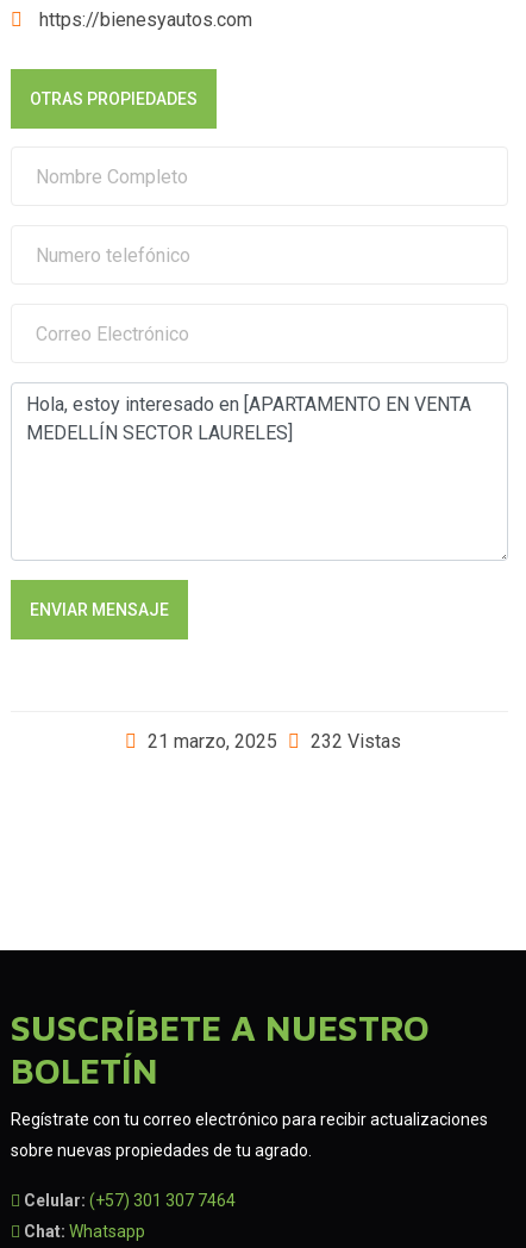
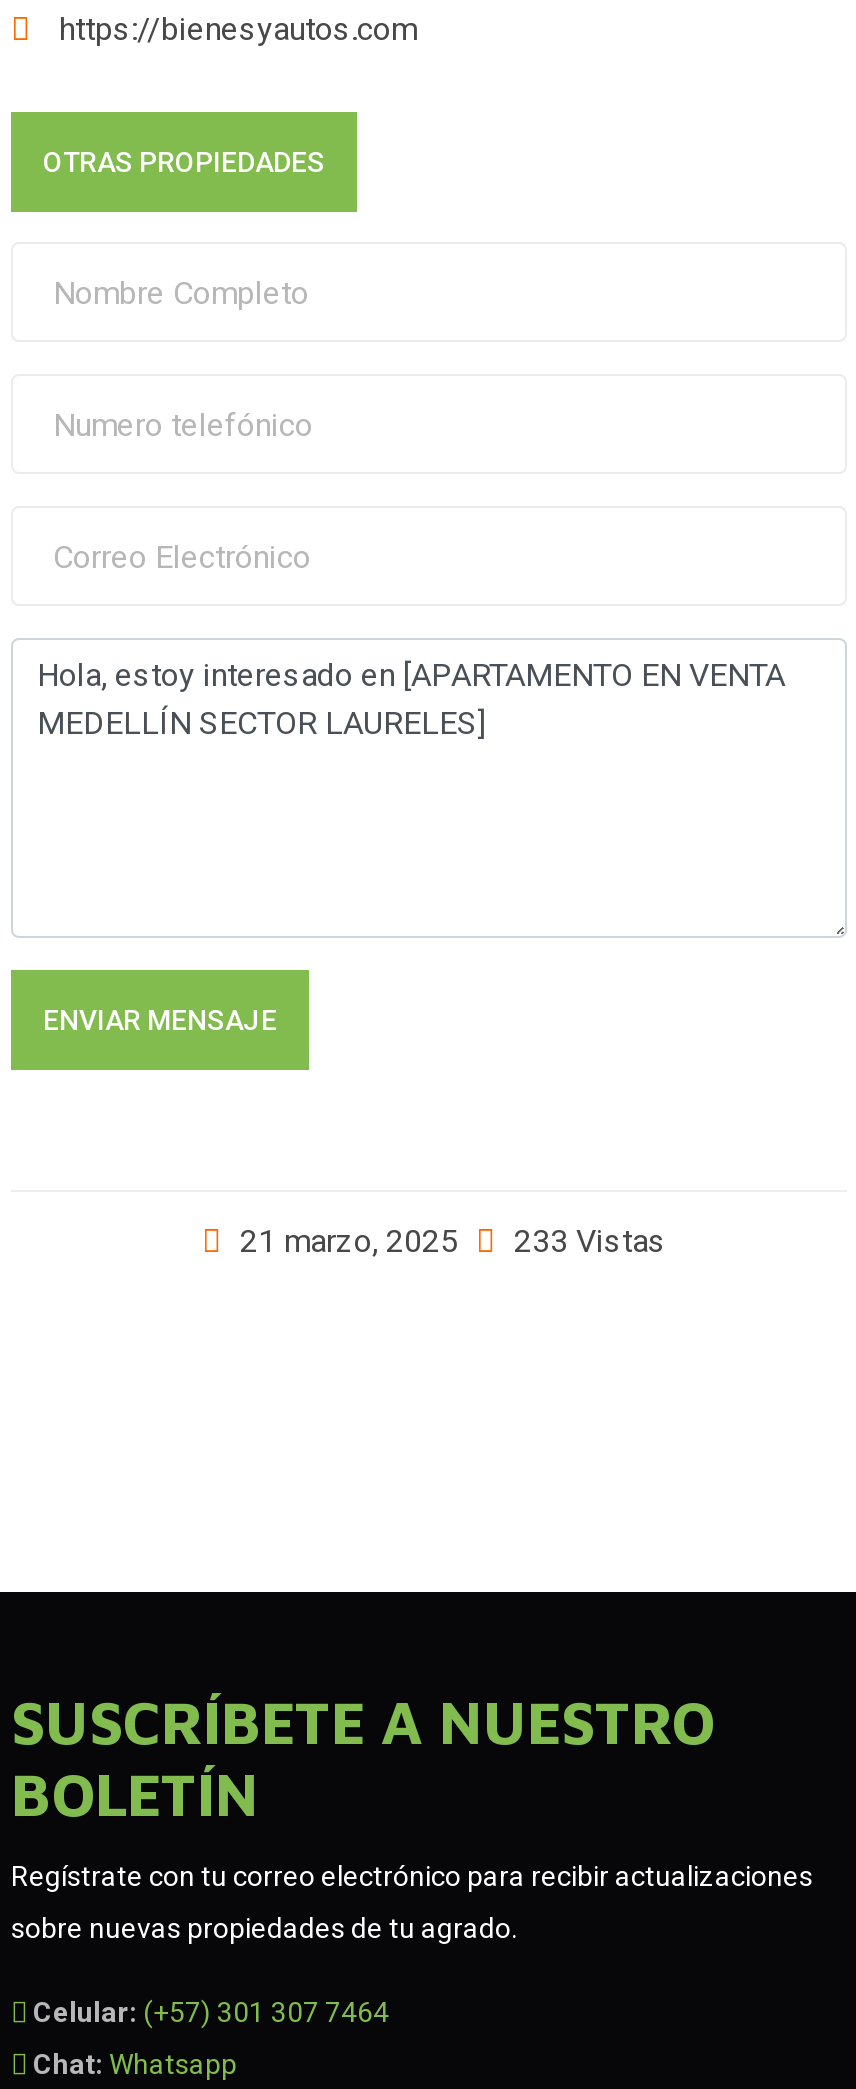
- 21 marzo, 2025 232 Vistas
+ 21 marzo, 2025 233 Vistas
